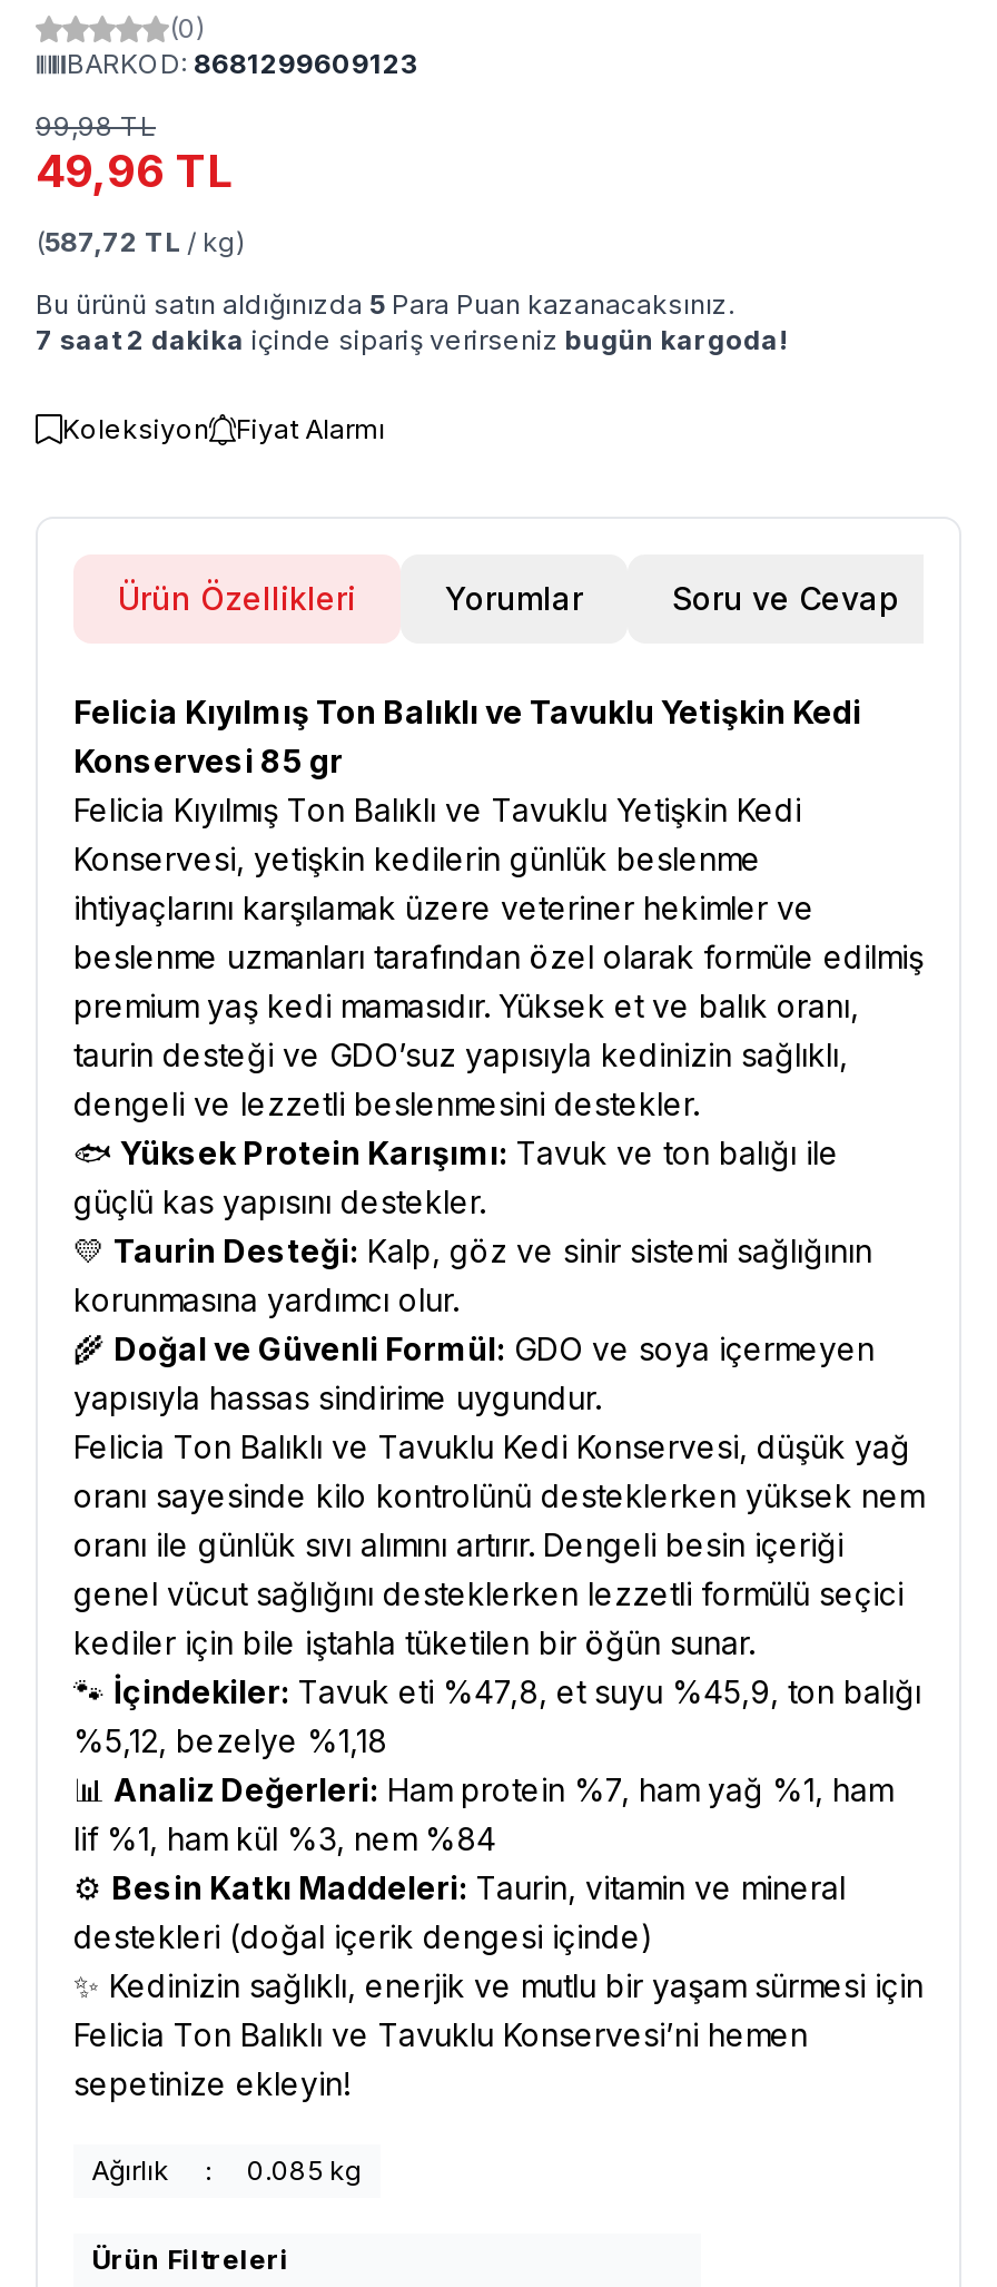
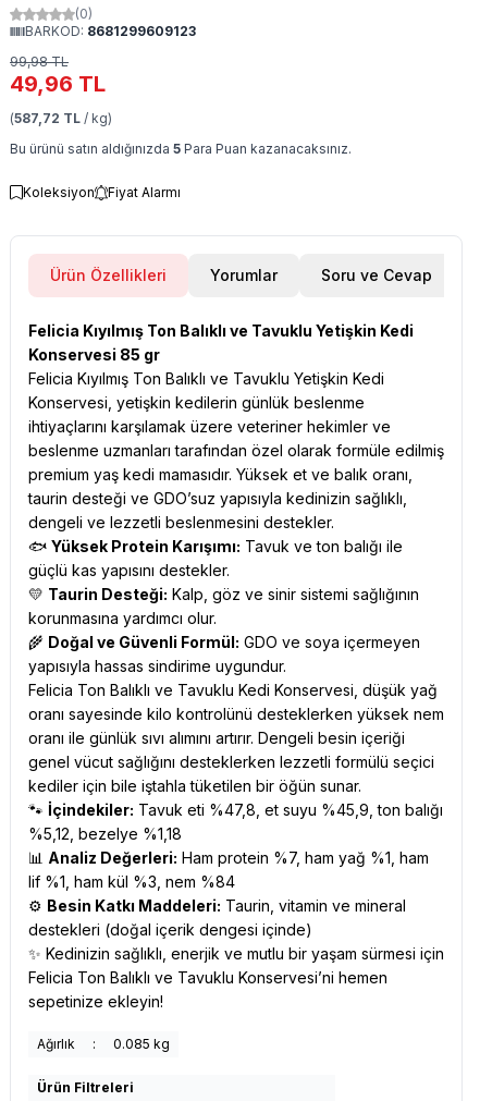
- 7 saat 2 dakika içinde sipariş verirseniz bugün kargoda!
